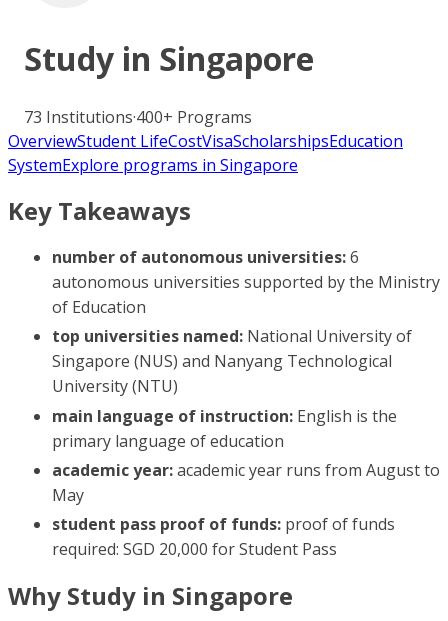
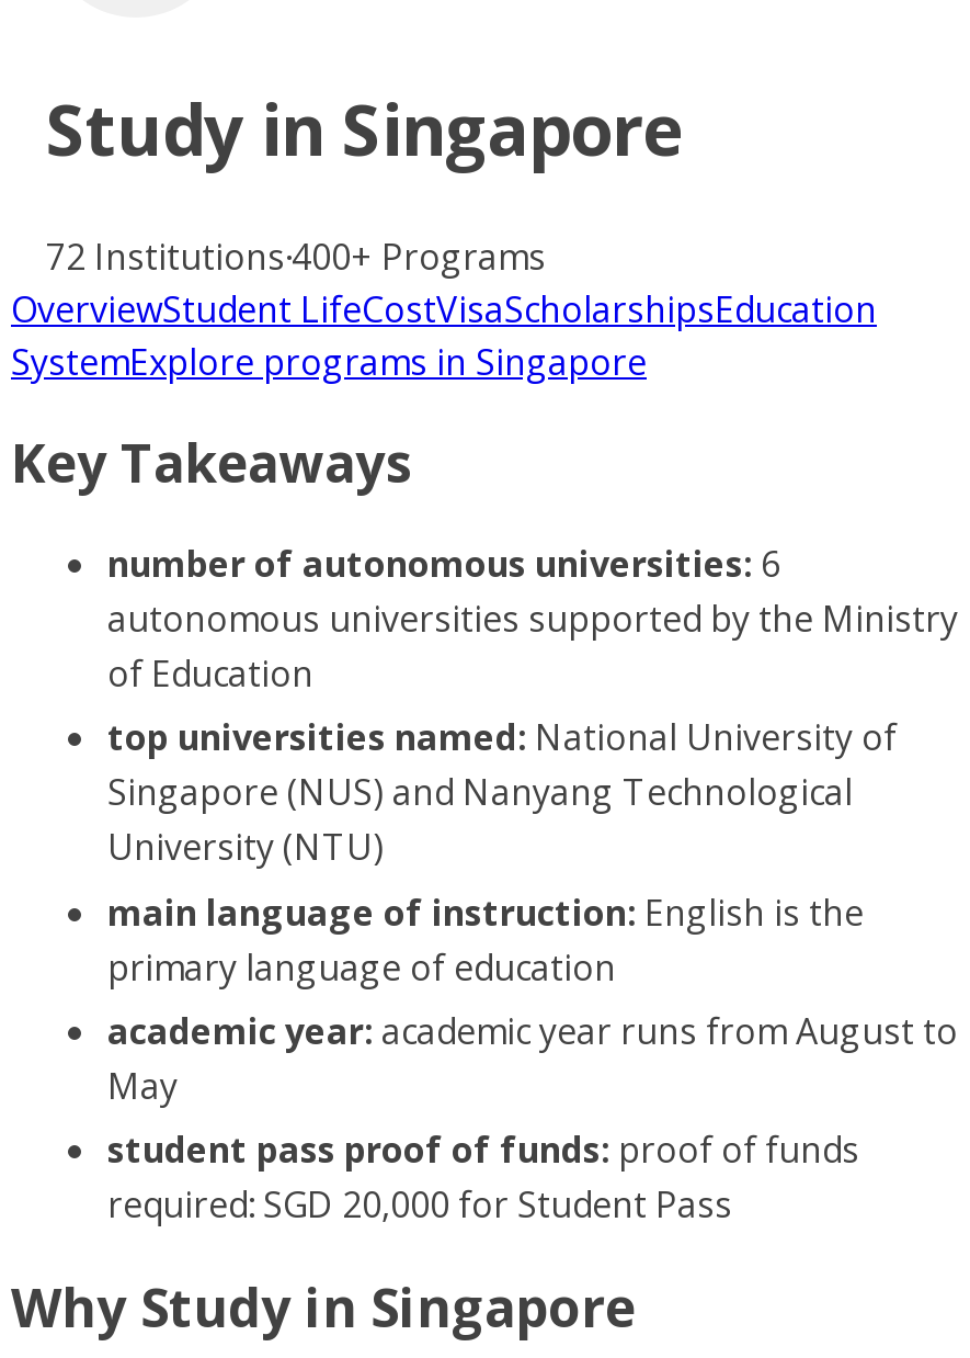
- 73 Institutions·400+ Programs
+ 72 Institutions·400+ Programs
